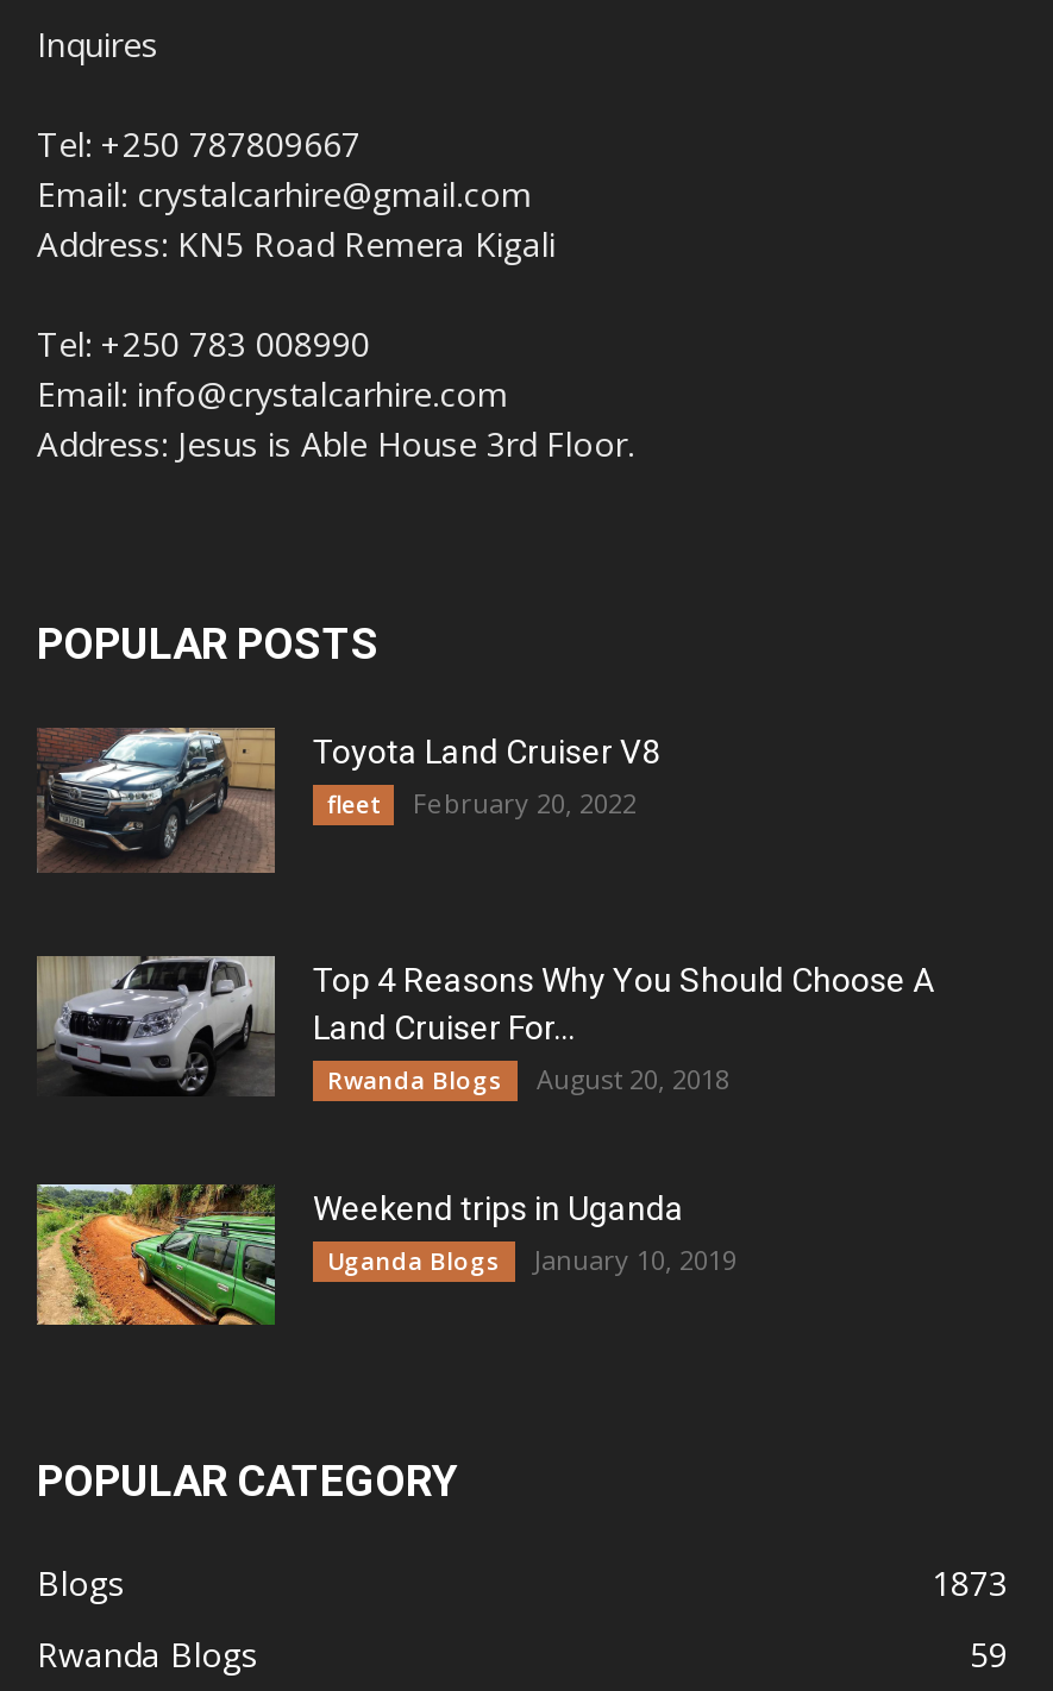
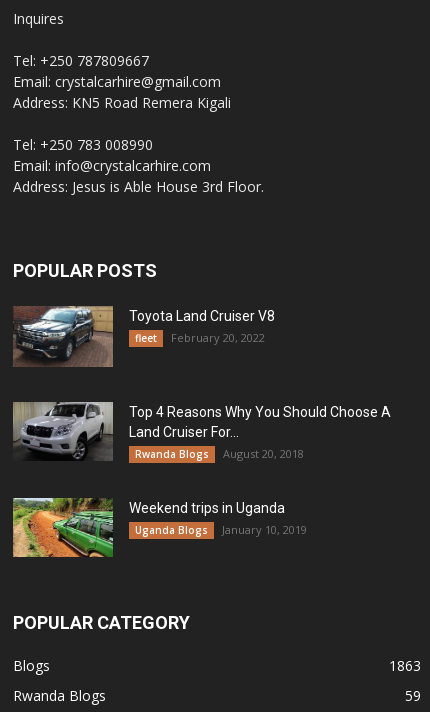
- 1873
+ 1863
